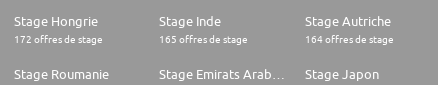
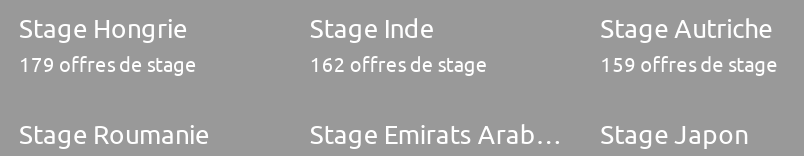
- 172 offres de stage
+ 179 offres de stage

- 165 offres de stage
+ 162 offres de stage

- 164 offres de stage
+ 159 offres de stage
